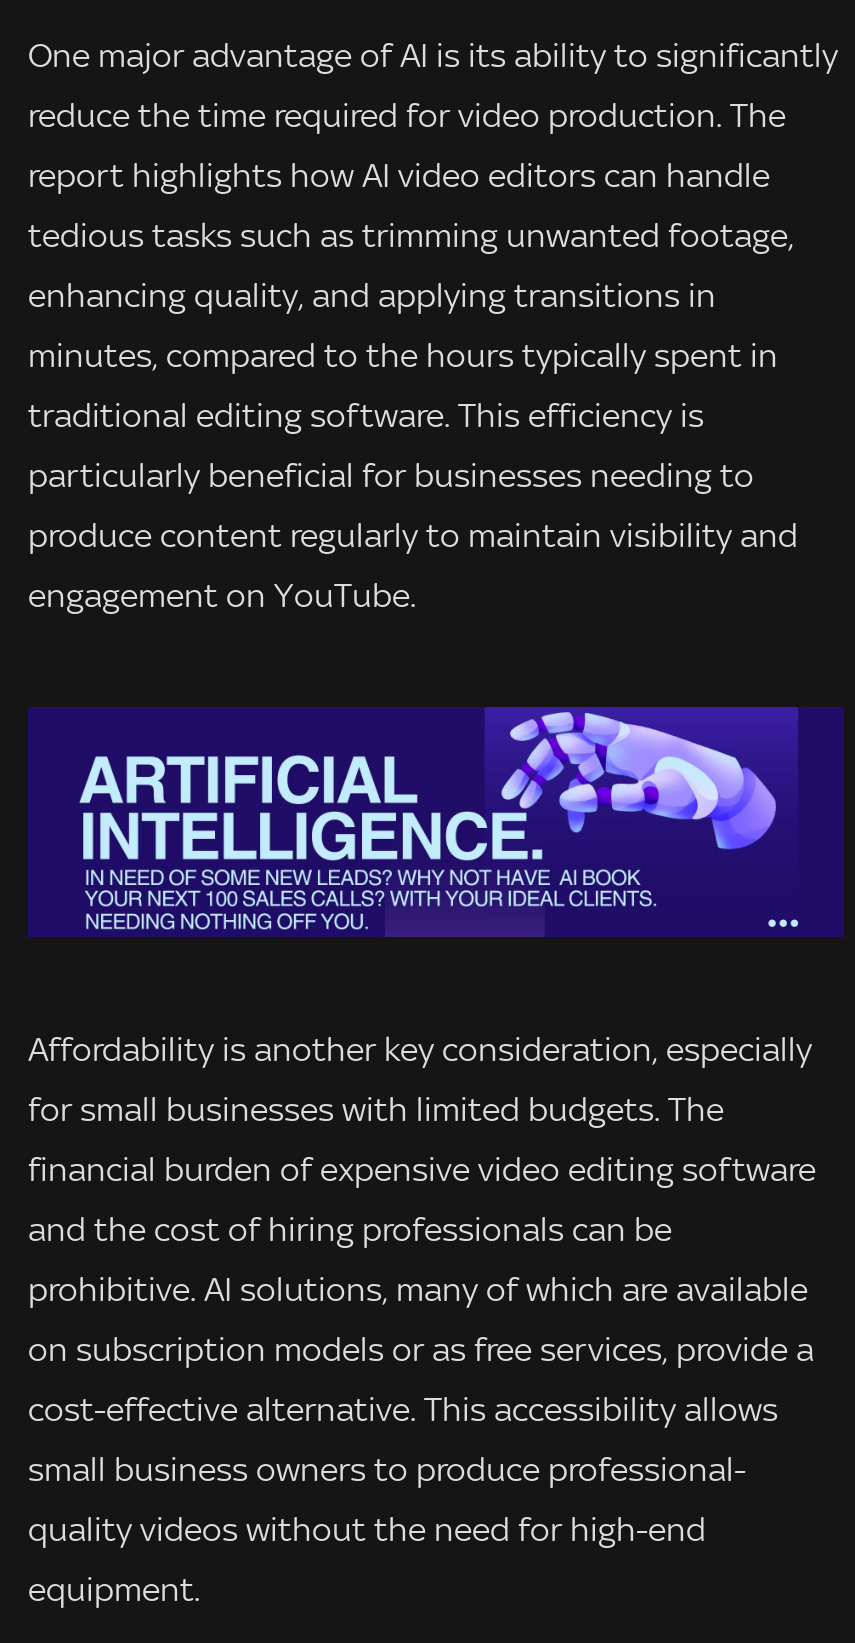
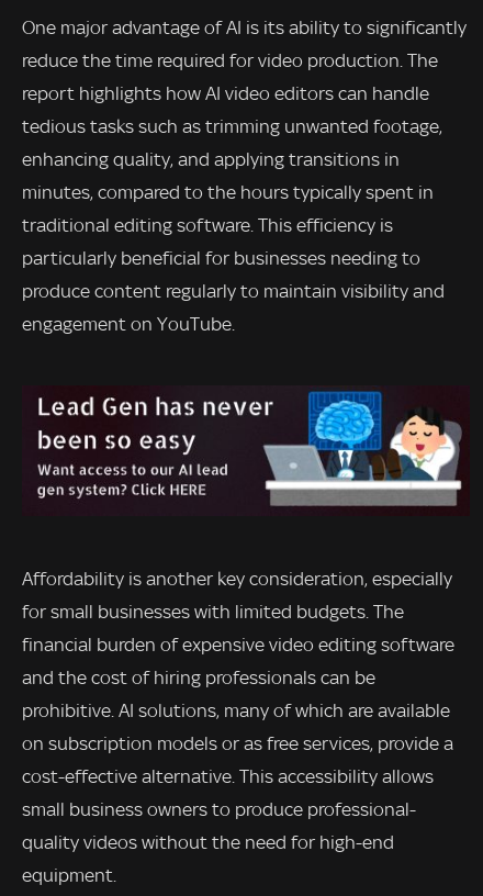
- [image]
+ [image]
